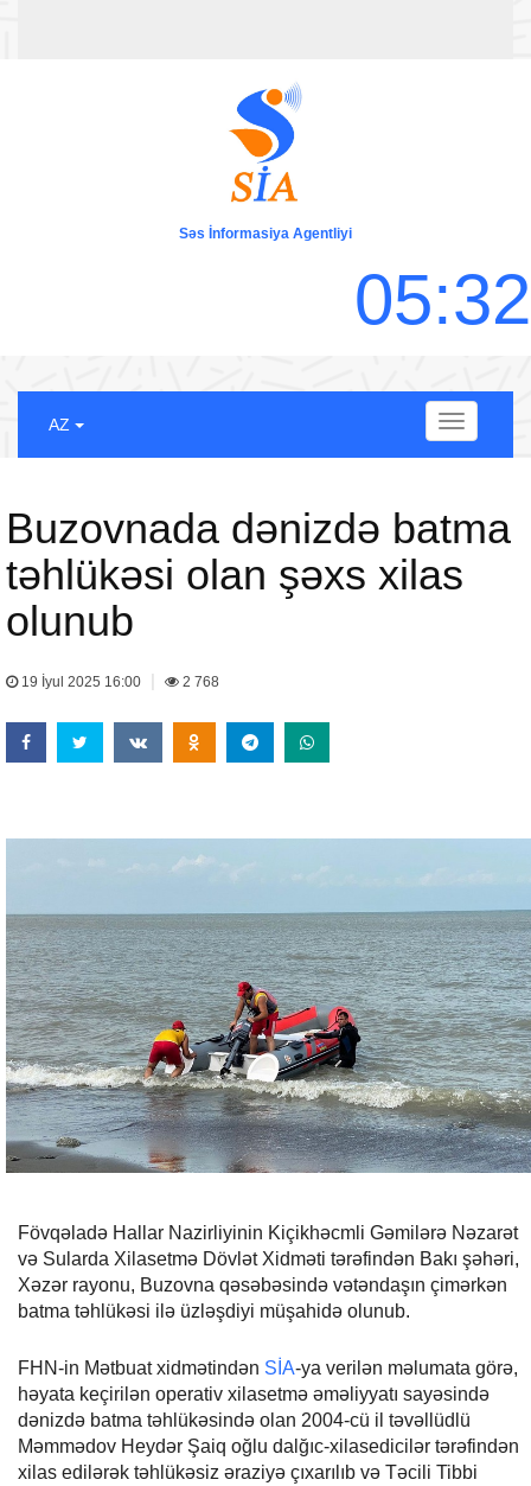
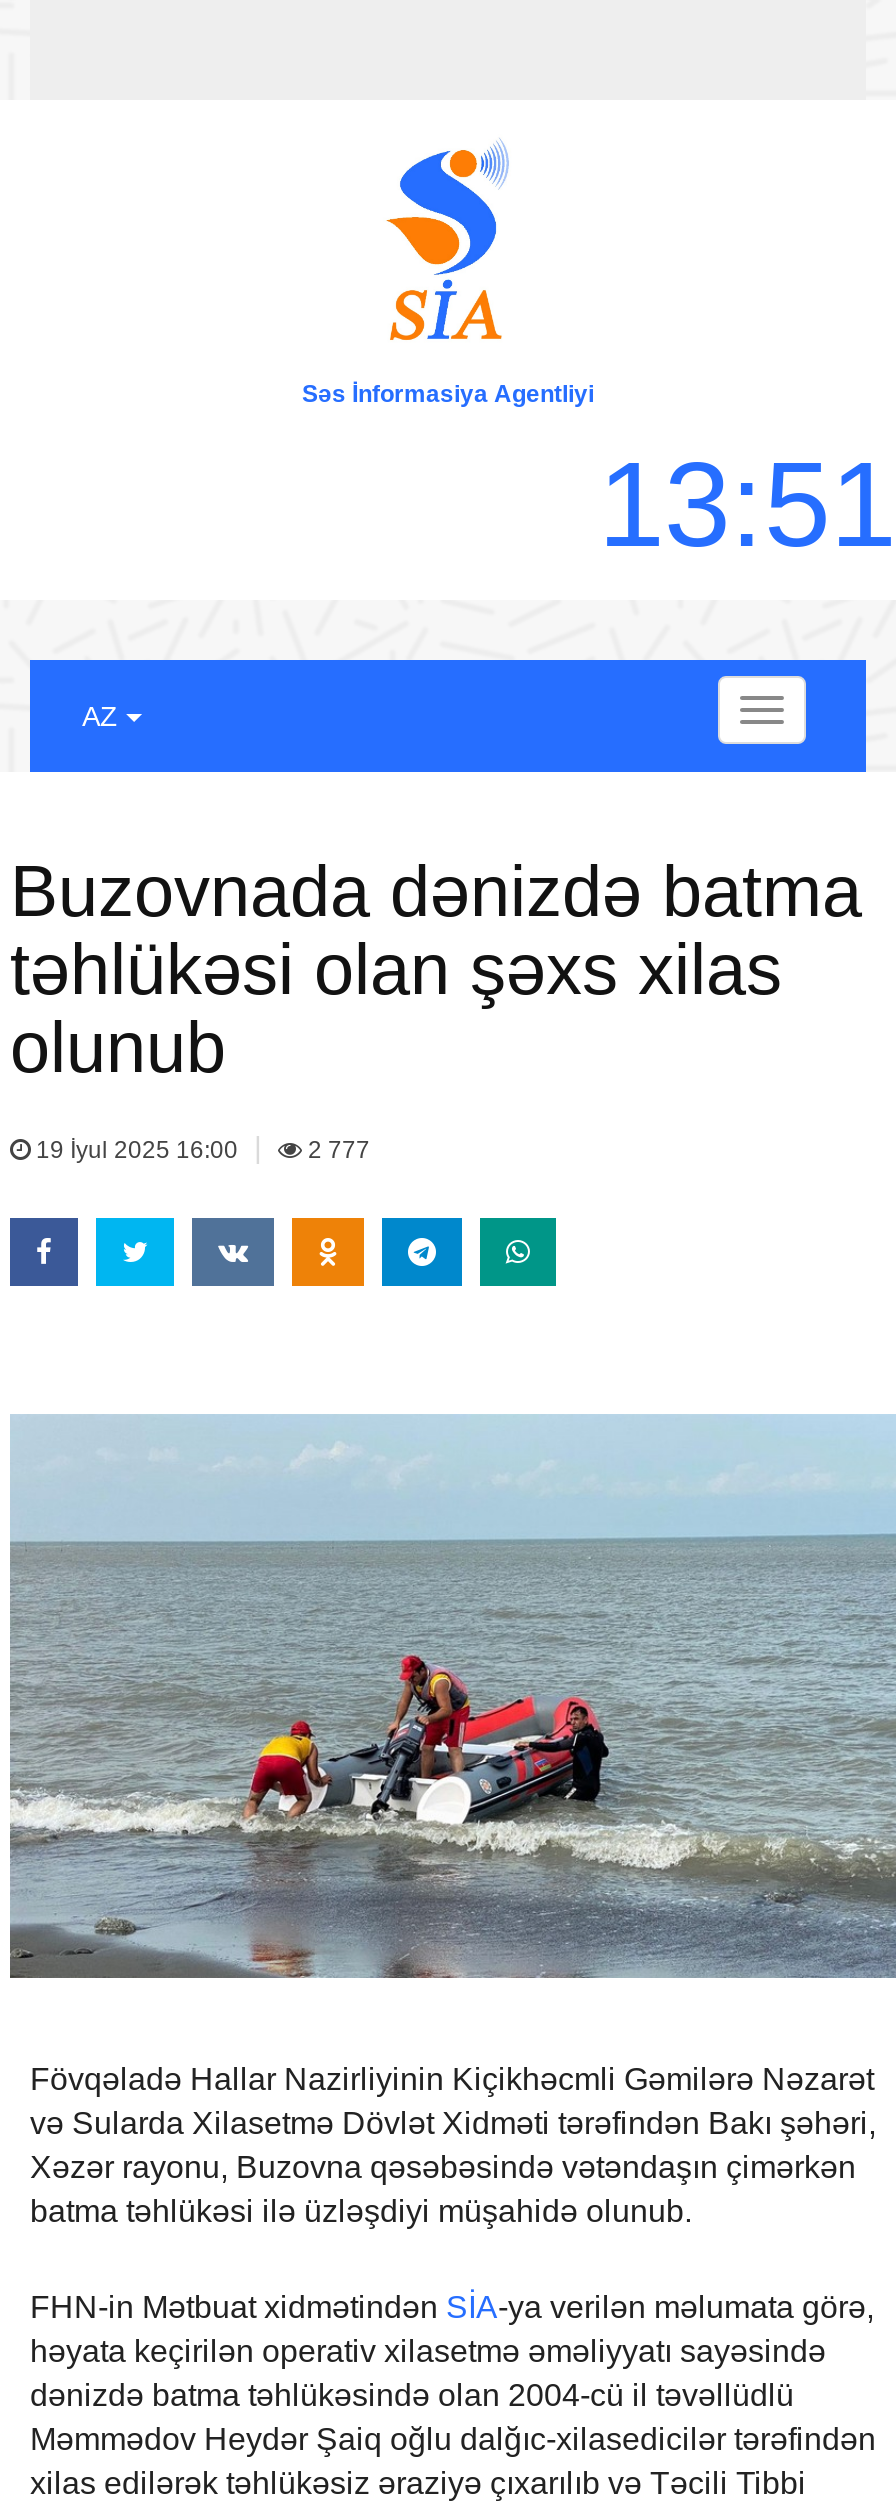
- 05:32
+ 13:51

- 2 768
+ 2 777
